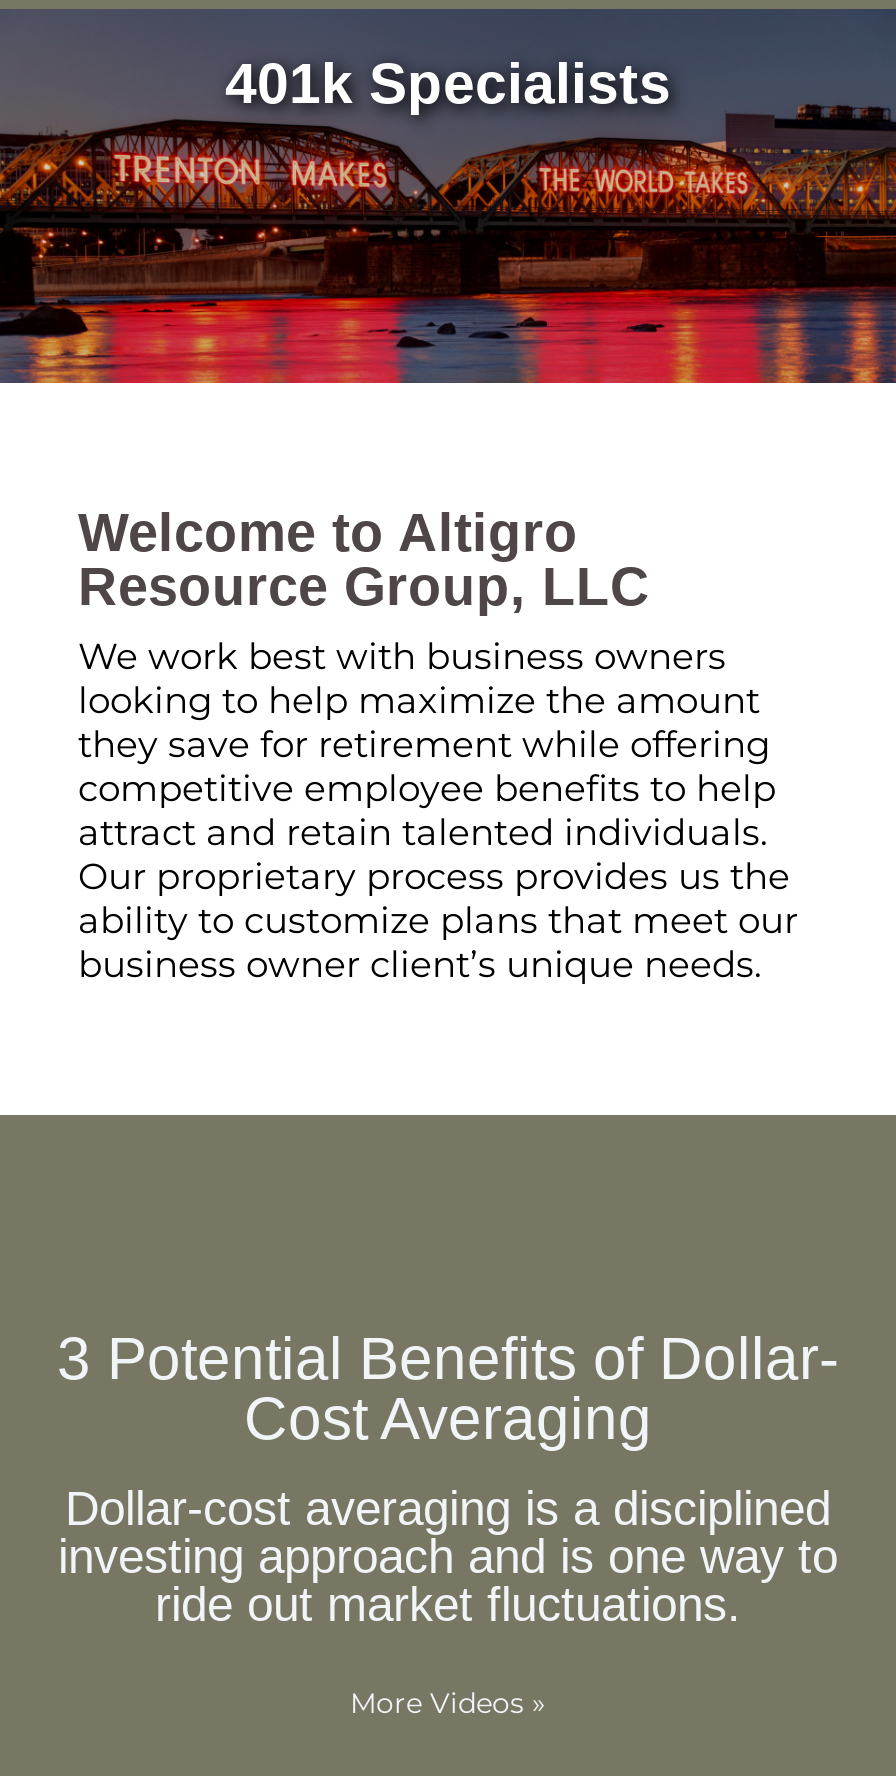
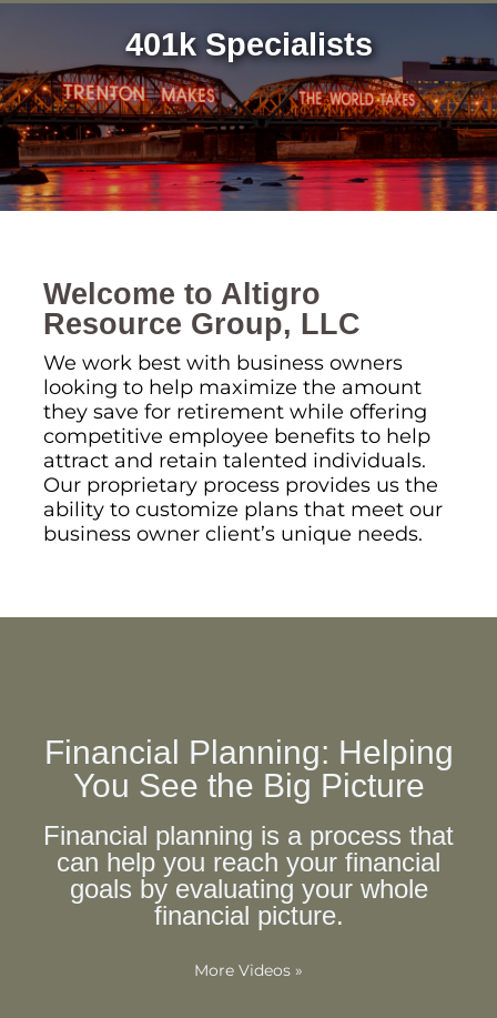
- 3 Potential Benefits of Dollar-
- Cost Averaging
+ Financial Planning: Helping
+ You See the Big Picture

- Dollar-cost averaging is a disciplined
- investing approach and is one way to
- ride out market fluctuations.
+ Financial planning is a process that
+ can help you reach your financial
+ goals by evaluating your whole
+ financial picture.
